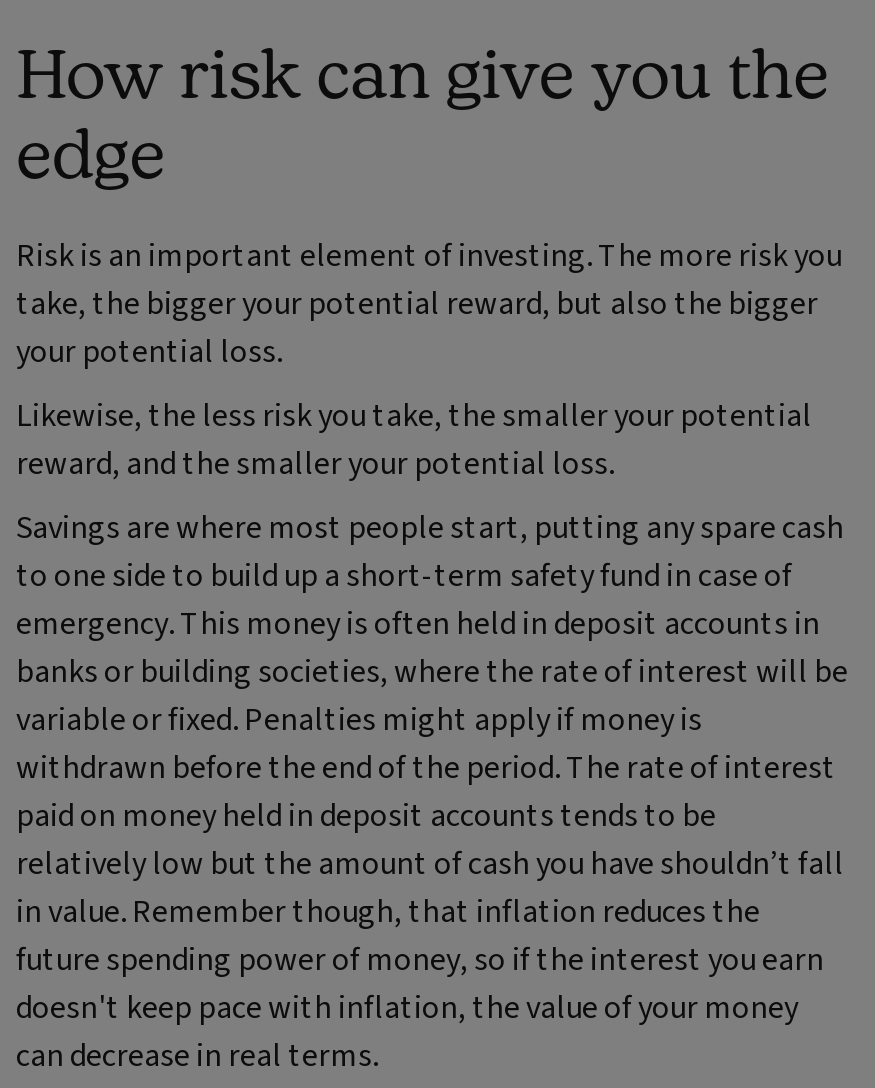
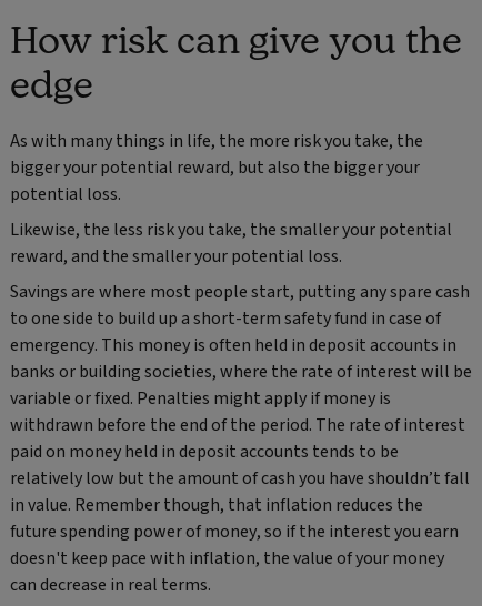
- Risk is an important element of investing. The more risk you
- take, the bigger your potential reward, but also the bigger
- your potential loss.
+ As with many things in life, the more risk you take, the
+ bigger your potential reward, but also the bigger your
+ potential loss.
